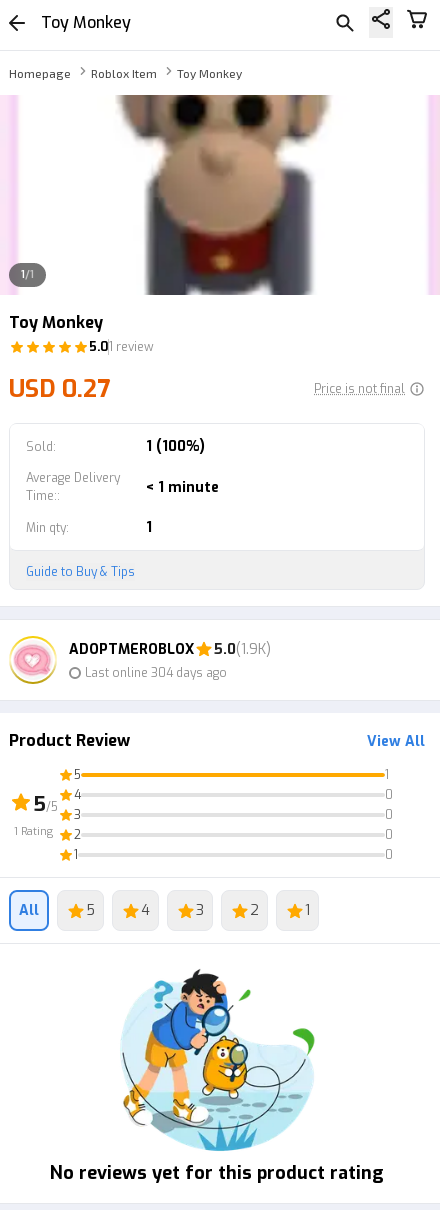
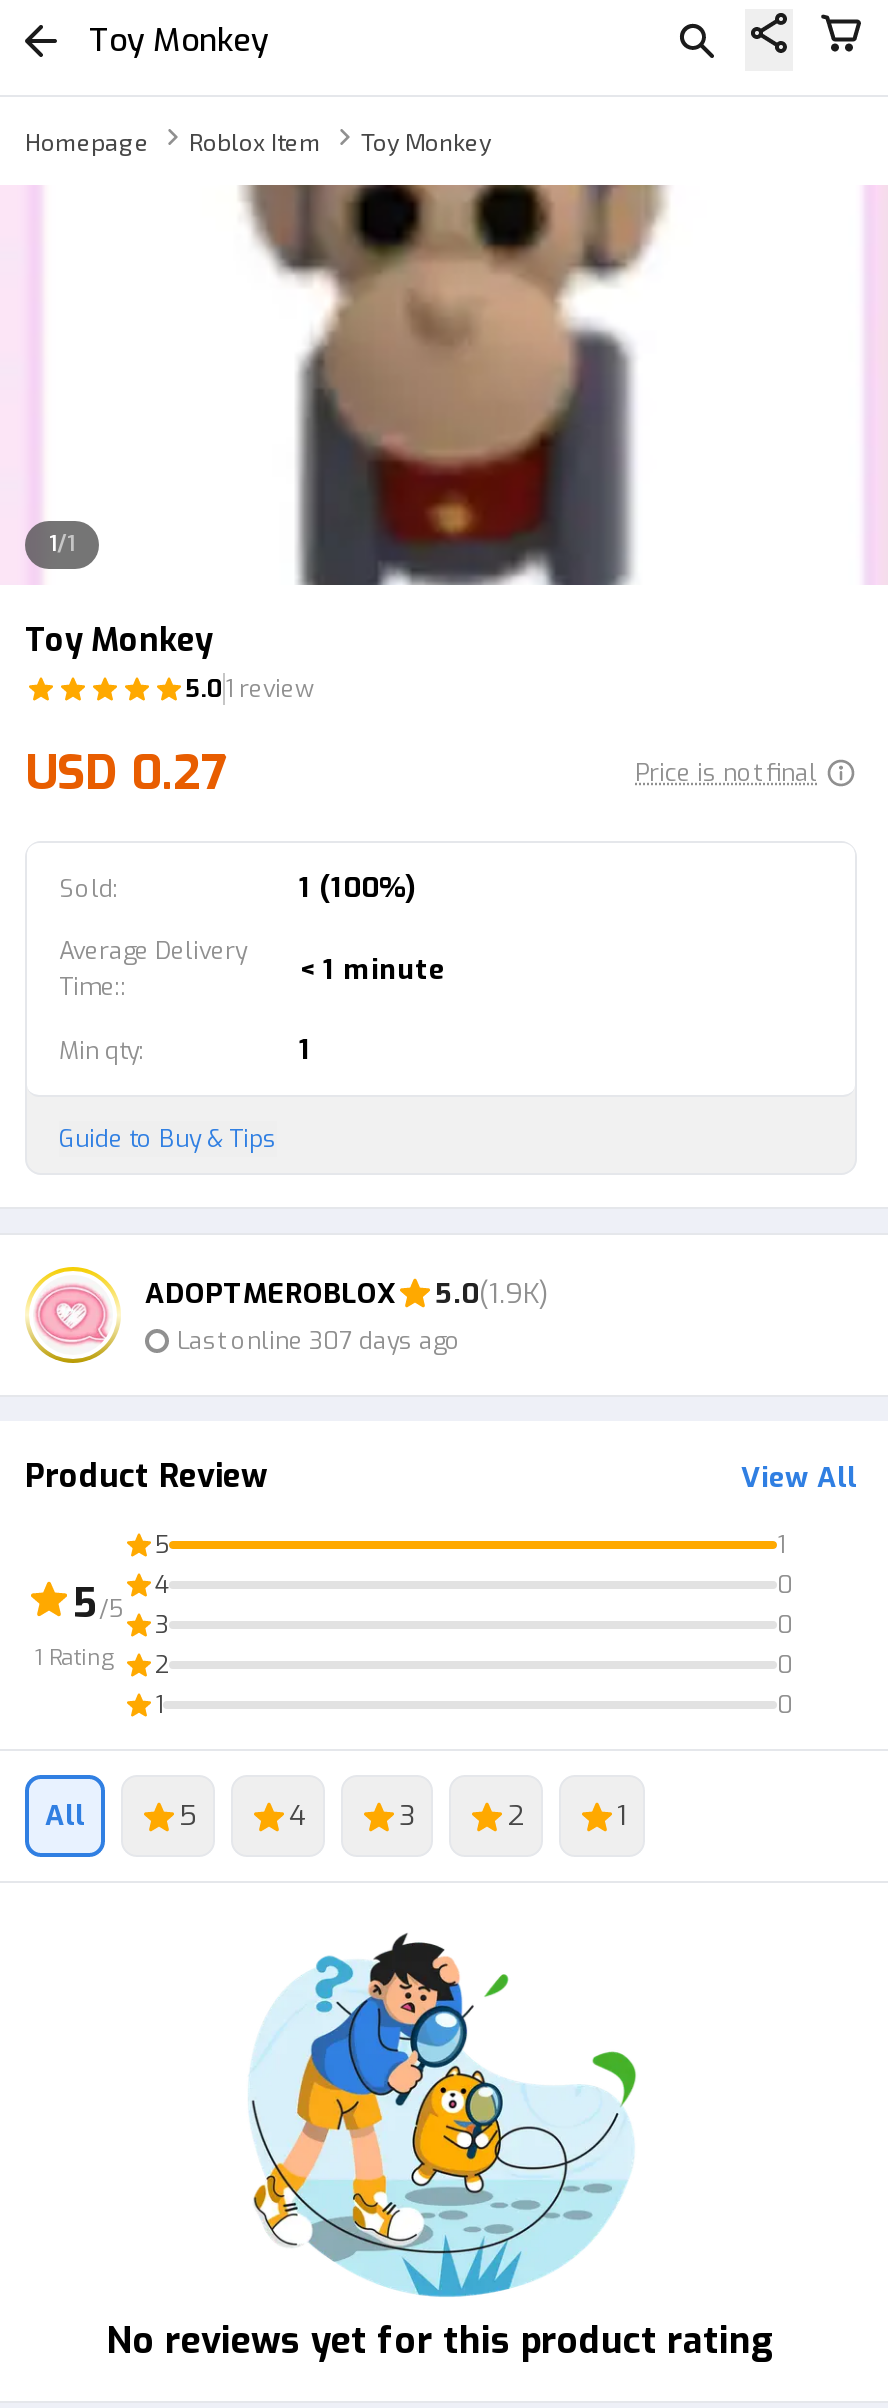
- Last online 304 days ago
+ Last online 307 days ago
